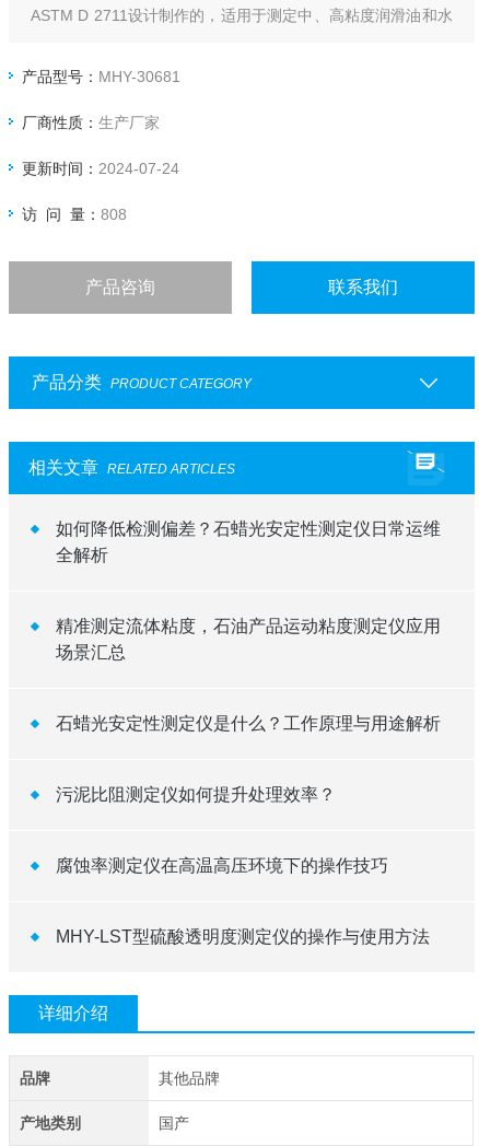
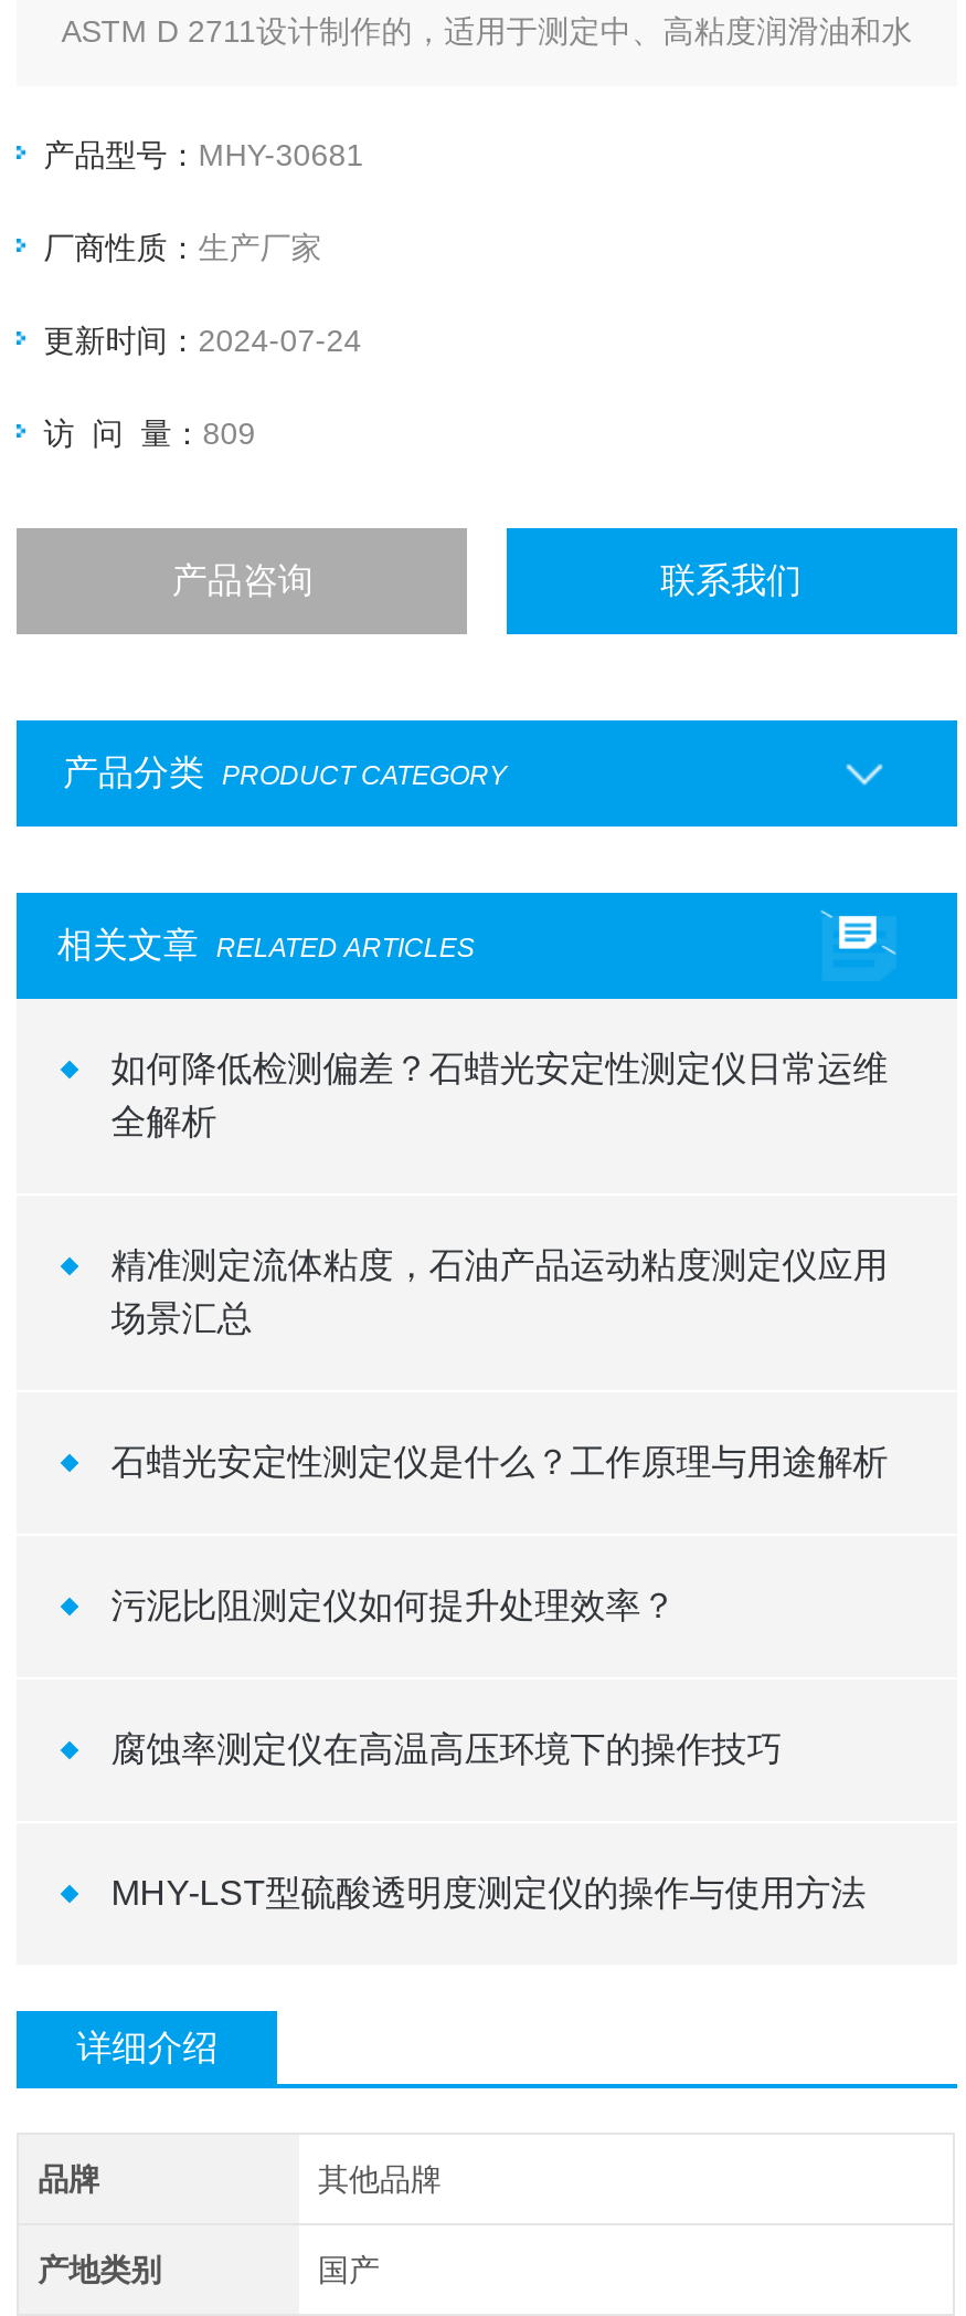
- 访 问 量：808
+ 访 问 量：809
